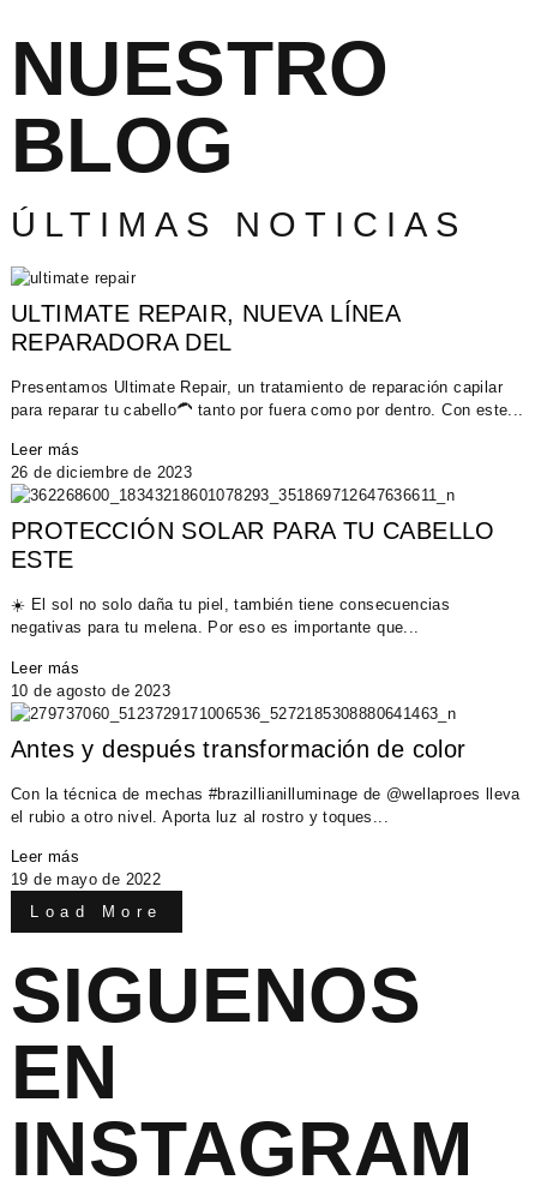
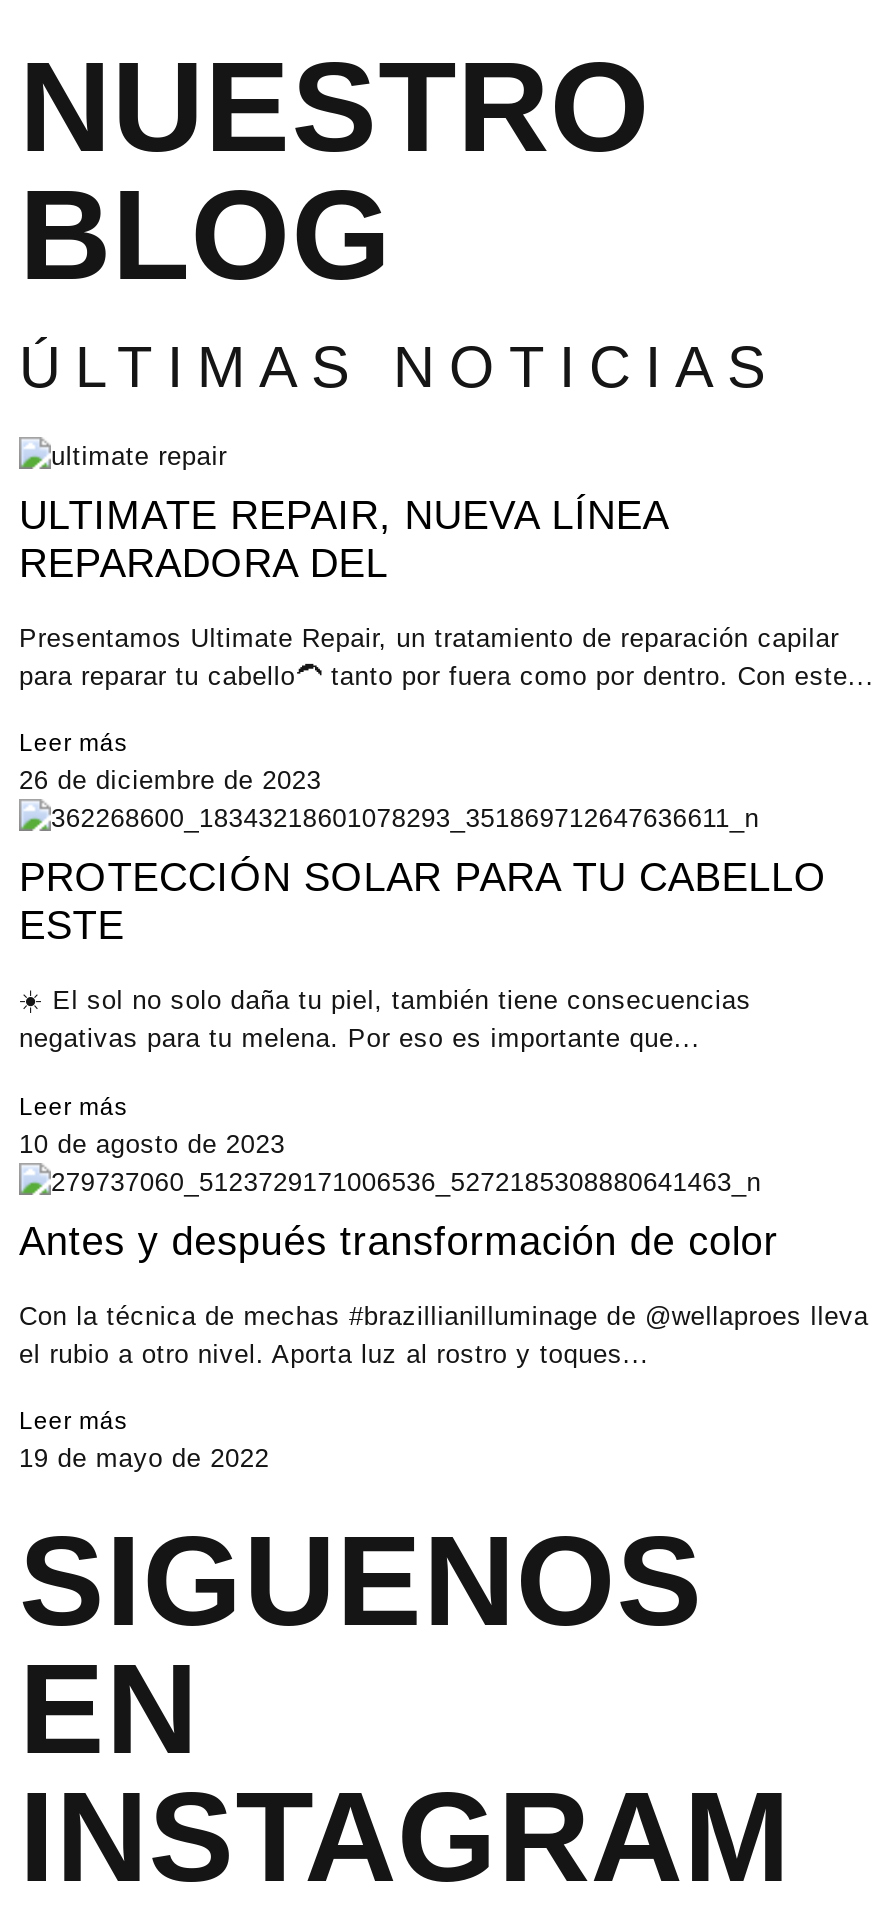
- Load More
